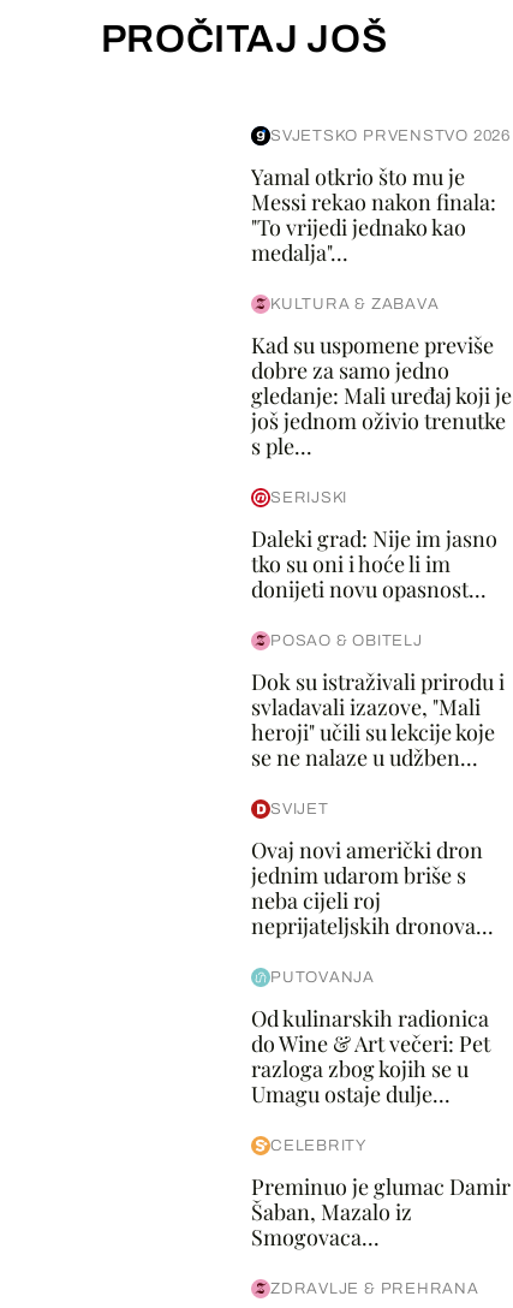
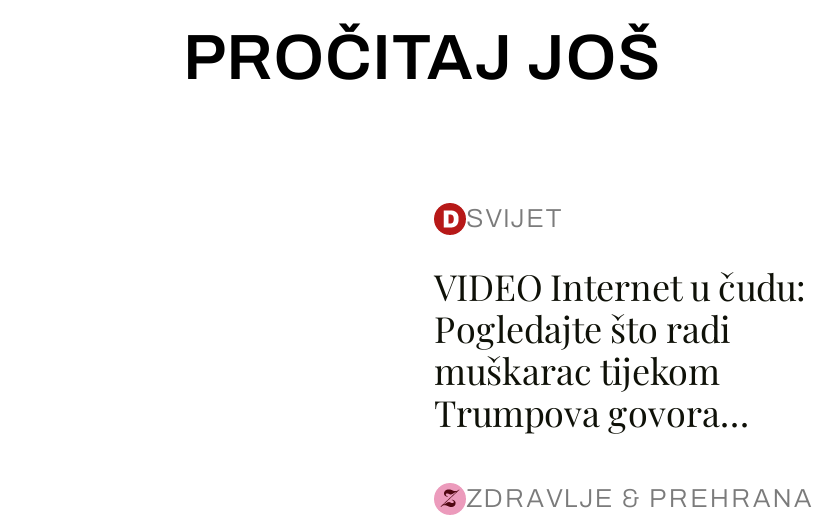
- SVJETSKO PRVENSTVO 2026
- Yamal otkrio što mu je
- Messi rekao nakon finala:
- "To vrijedi jednako kao
- medalja"...
- KULTURA & ZABAVA
- Kad su uspomene previše
- dobre za samo jedno
- gledanje: Mali uređaj koji je
- još jednom oživio trenutke
- s ple...
- SERIJSKI
- Daleki grad: Nije im jasno
- tko su oni i hoće li im
- donijeti novu opasnost...
- POSAO & OBITELJ
- Dok su istraživali prirodu i
- svladavali izazove, "Mali
- heroji" učili su lekcije koje
- se ne nalaze u udžben...

- Ovaj novi američki dron
- jednim udarom briše s
- neba cijeli roj
- neprijateljskih dronova...
- PUTOVANJA
- Od kulinarskih radionica
- do Wine & Art večeri: Pet
- razloga zbog kojih se u
- Umagu ostaje dulje...
- CELEBRITY
- Preminuo je glumac Damir
- Šaban, Mazalo iz
- Smogovaca...
+ VIDEO Internet u čudu:
+ Pogledajte što radi
+ muškarac tijekom
+ Trumpova govora...
